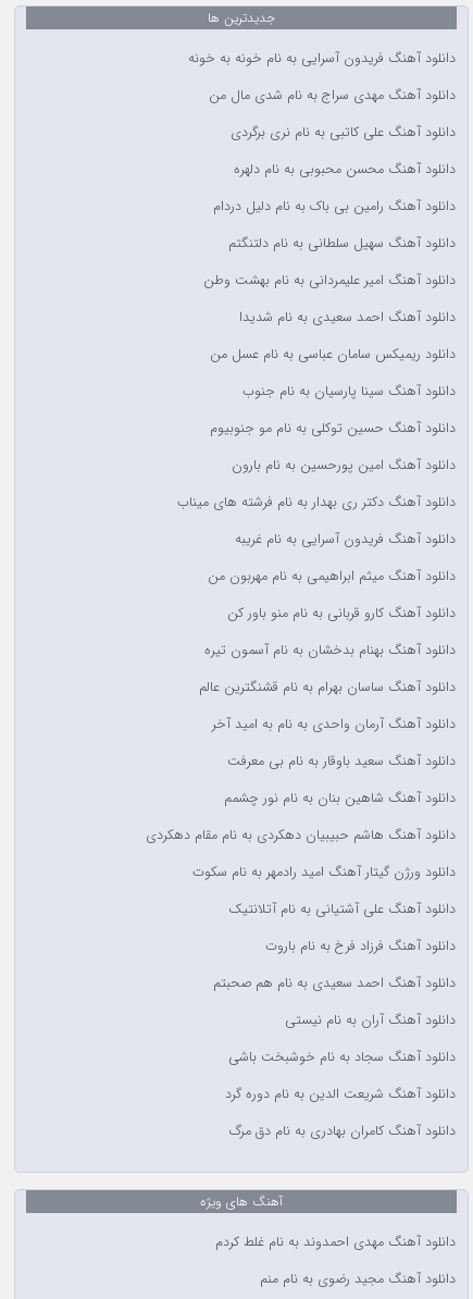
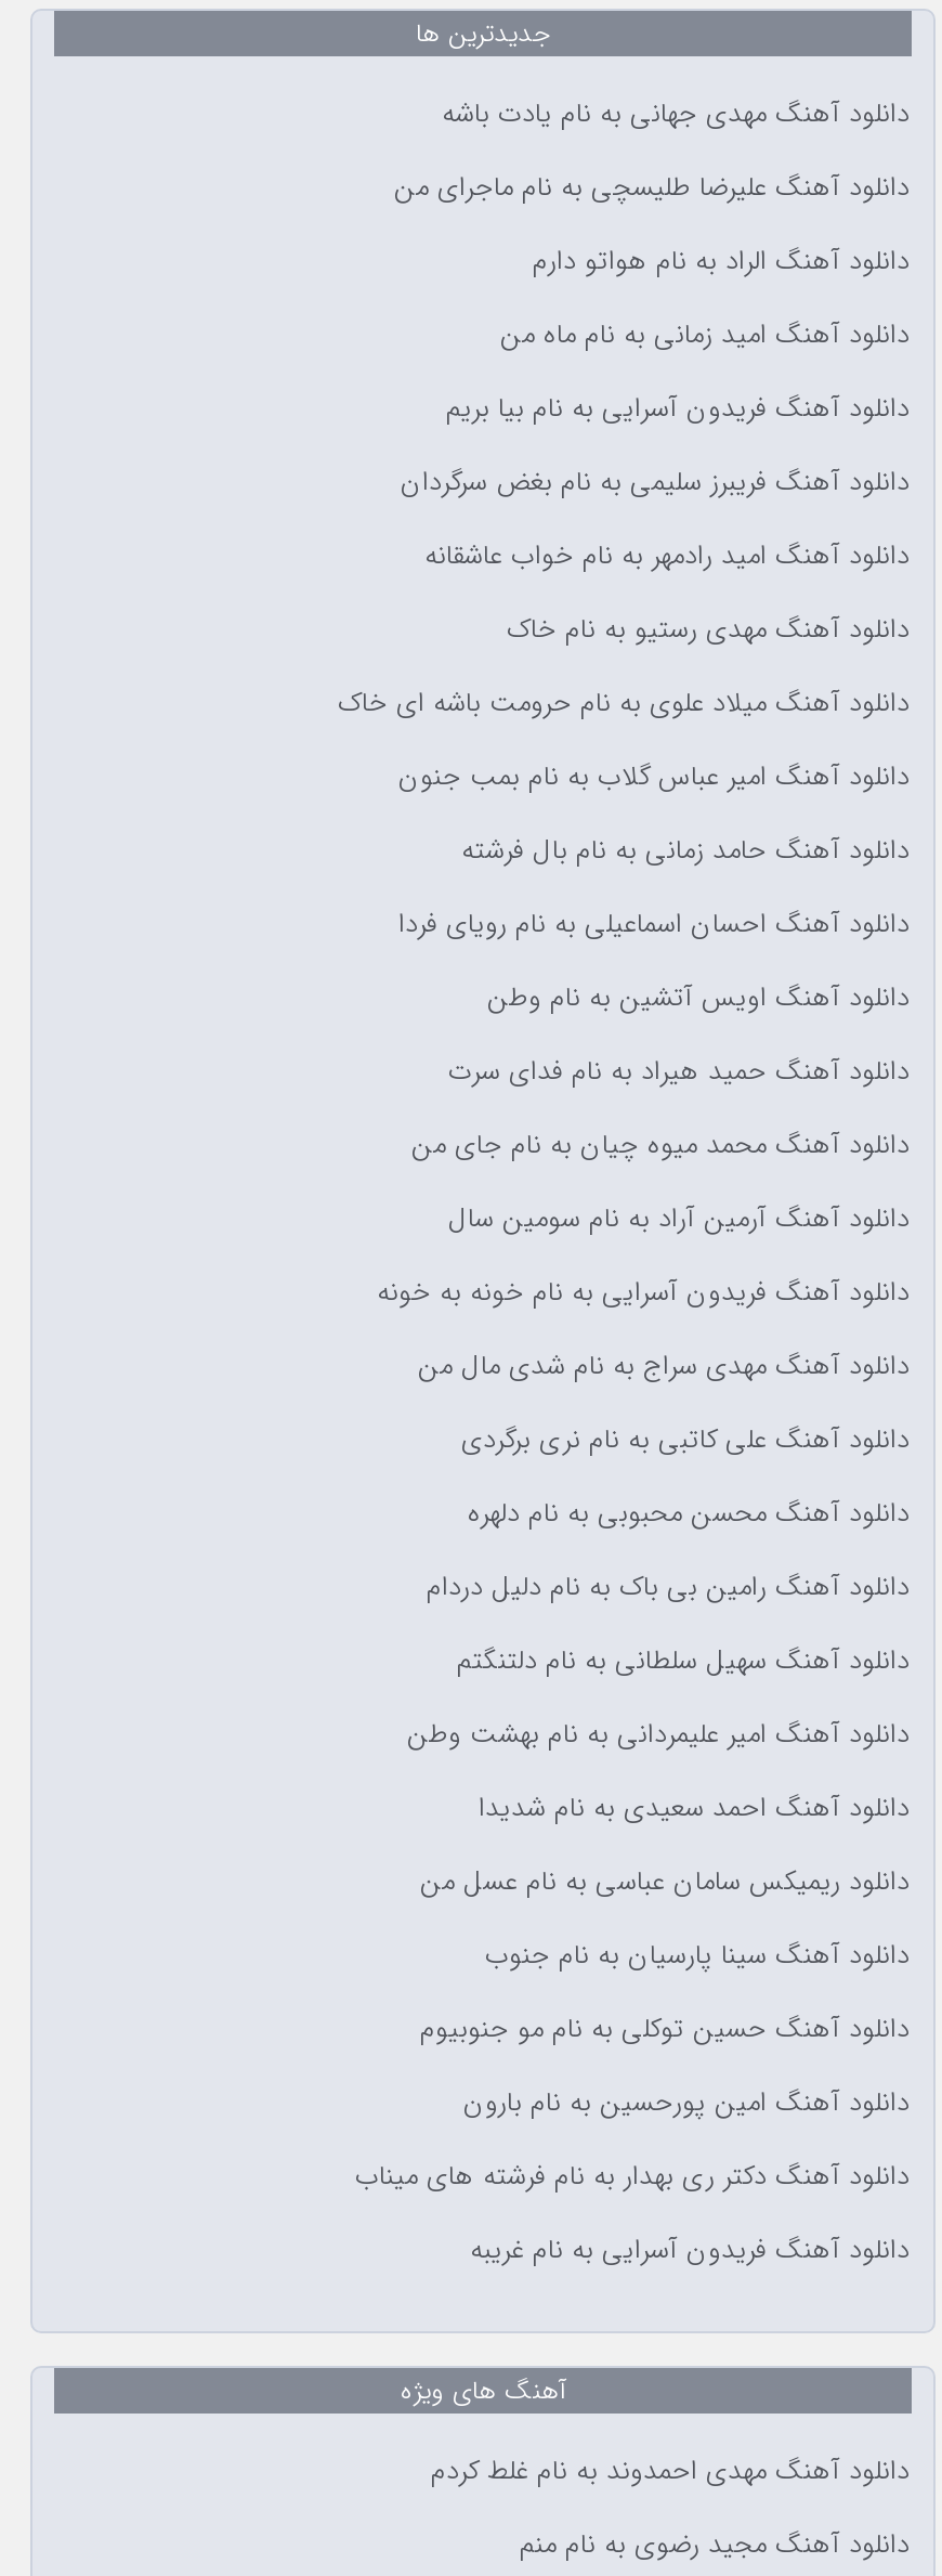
+ دانلود آهنگ مهدی جهانی به نام یادت باشه
+ دانلود آهنگ علیرضا طلیسچی به نام ماجرای من
+ دانلود آهنگ الراد به نام هواتو دارم
+ دانلود آهنگ امید زمانی به نام ماه من
+ دانلود آهنگ فریدون آسرایی به نام بیا بریم
+ دانلود آهنگ فریبرز سلیمی به نام بغض سرگردان
+ دانلود آهنگ امید رادمهر به نام خواب عاشقانه
+ دانلود آهنگ مهدی رستیو به نام خاک
+ دانلود آهنگ میلاد علوی به نام حرومت باشه ای خاک
+ دانلود آهنگ امیر عباس گلاب به نام بمب جنون
+ دانلود آهنگ حامد زمانی به نام بال فرشته
+ دانلود آهنگ احسان اسماعیلی به نام رویای فردا
+ دانلود آهنگ اویس آتشین به نام وطن
+ دانلود آهنگ حمید هیراد به نام فدای سرت
+ دانلود آهنگ محمد میوه چیان به نام جای من
+ دانلود آهنگ آرمین آراد به نام سومین سال

moved down: دانلود آهنگ فریدون آسرایی به نام خونه به خونه | دانلود آهنگ مهدی سراج به نام شدی مال من | دانلود آهنگ علی کاتبی به نام نری برگردی | ... | دانلود آهنگ دکتر ری بهدار به نام فرشته های میناب | دانلود آهنگ فریدون آسرایی به نام غریبه

- دانلود آهنگ میثم ابراهیمی به نام مهربون من
- دانلود آهنگ کارو قربانی به نام منو باور کن
- دانلود آهنگ بهنام بدخشان به نام آسمون تیره
- دانلود آهنگ ساسان بهرام به نام قشنگترین عالم
- دانلود آهنگ آرمان واحدی به نام به امید آخر
- دانلود آهنگ سعید باوقار به نام بی معرفت
- دانلود آهنگ شاهین بنان به نام نور چشمم
- دانلود آهنگ هاشم حبیبیان دهکردی به نام مقام دهکردی
- دانلود ورژن گیتار آهنگ امید رادمهر به نام سکوت
- دانلود آهنگ علی آشتیانی به نام آتلانتیک
- دانلود آهنگ فرزاد فرخ به نام باروت
- دانلود آهنگ احمد سعیدی به نام هم صحبتم
- دانلود آهنگ آران به نام نیستی
- دانلود آهنگ سجاد به نام خوشبخت باشی
- دانلود آهنگ شریعت الدین به نام دوره گرد
- دانلود آهنگ کامران بهادری به نام دق مرگ
